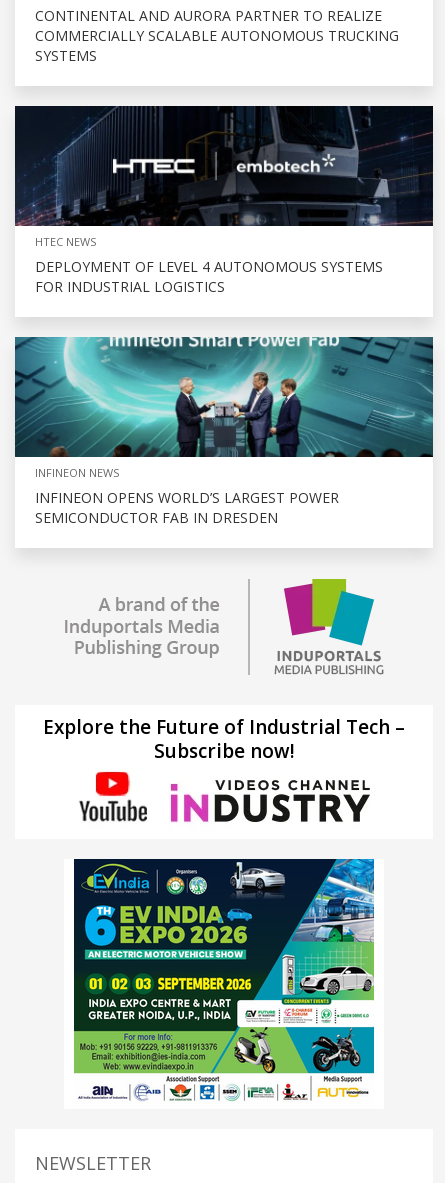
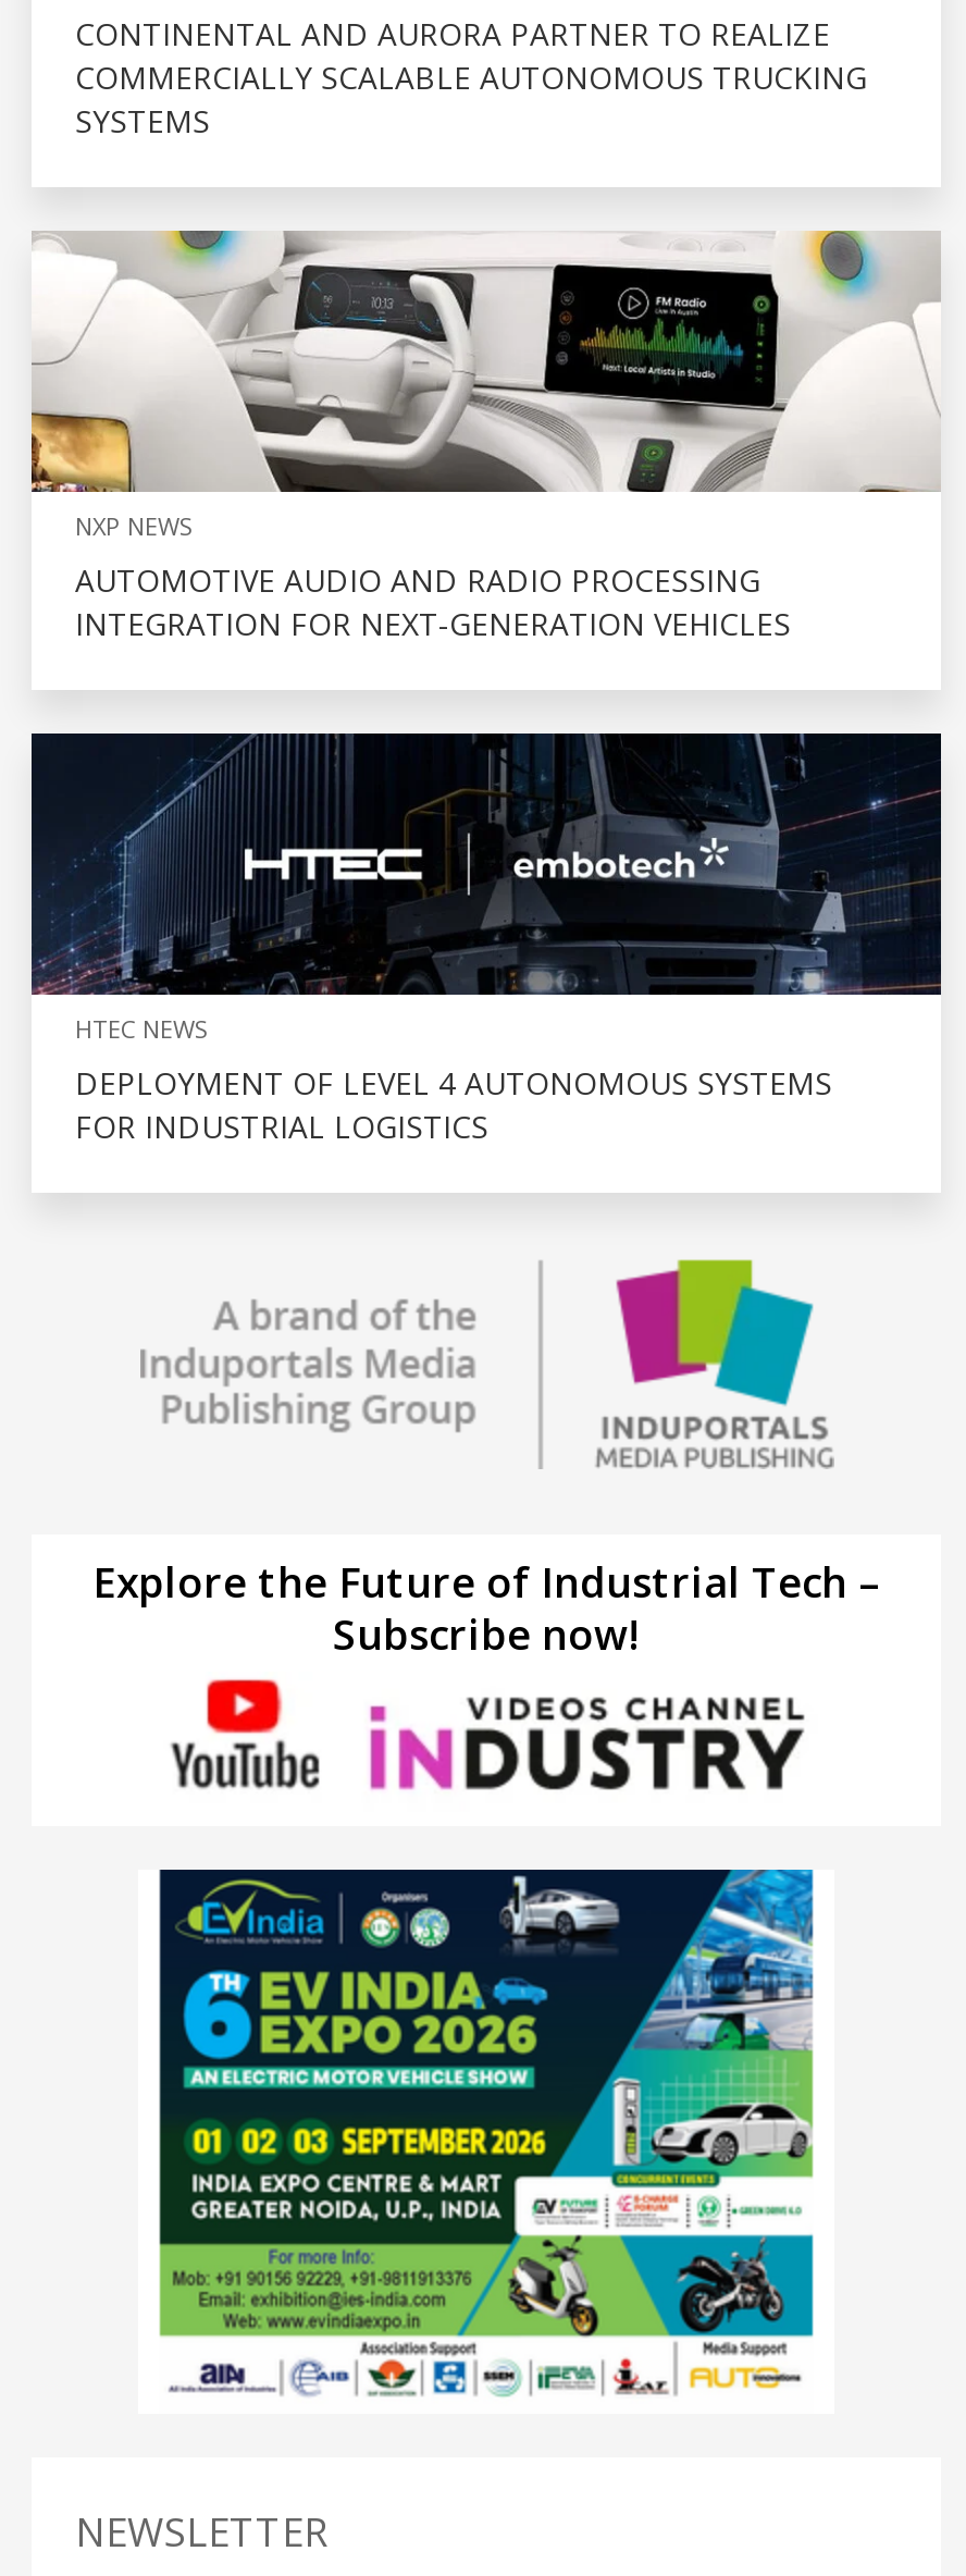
+ [image]
+ NXP NEWS
+ AUTOMOTIVE AUDIO AND RADIO PROCESSING
+ INTEGRATION FOR NEXT-GENERATION VEHICLES

moved down: [image] | HTEC NEWS | DEPLOYMENT OF LEVEL 4 AUTONOMOUS SYSTEMS | FOR INDUSTRIAL LOGISTICS

- [image]
- INFINEON NEWS
- INFINEON OPENS WORLD’S LARGEST POWER
- SEMICONDUCTOR FAB IN DRESDEN
